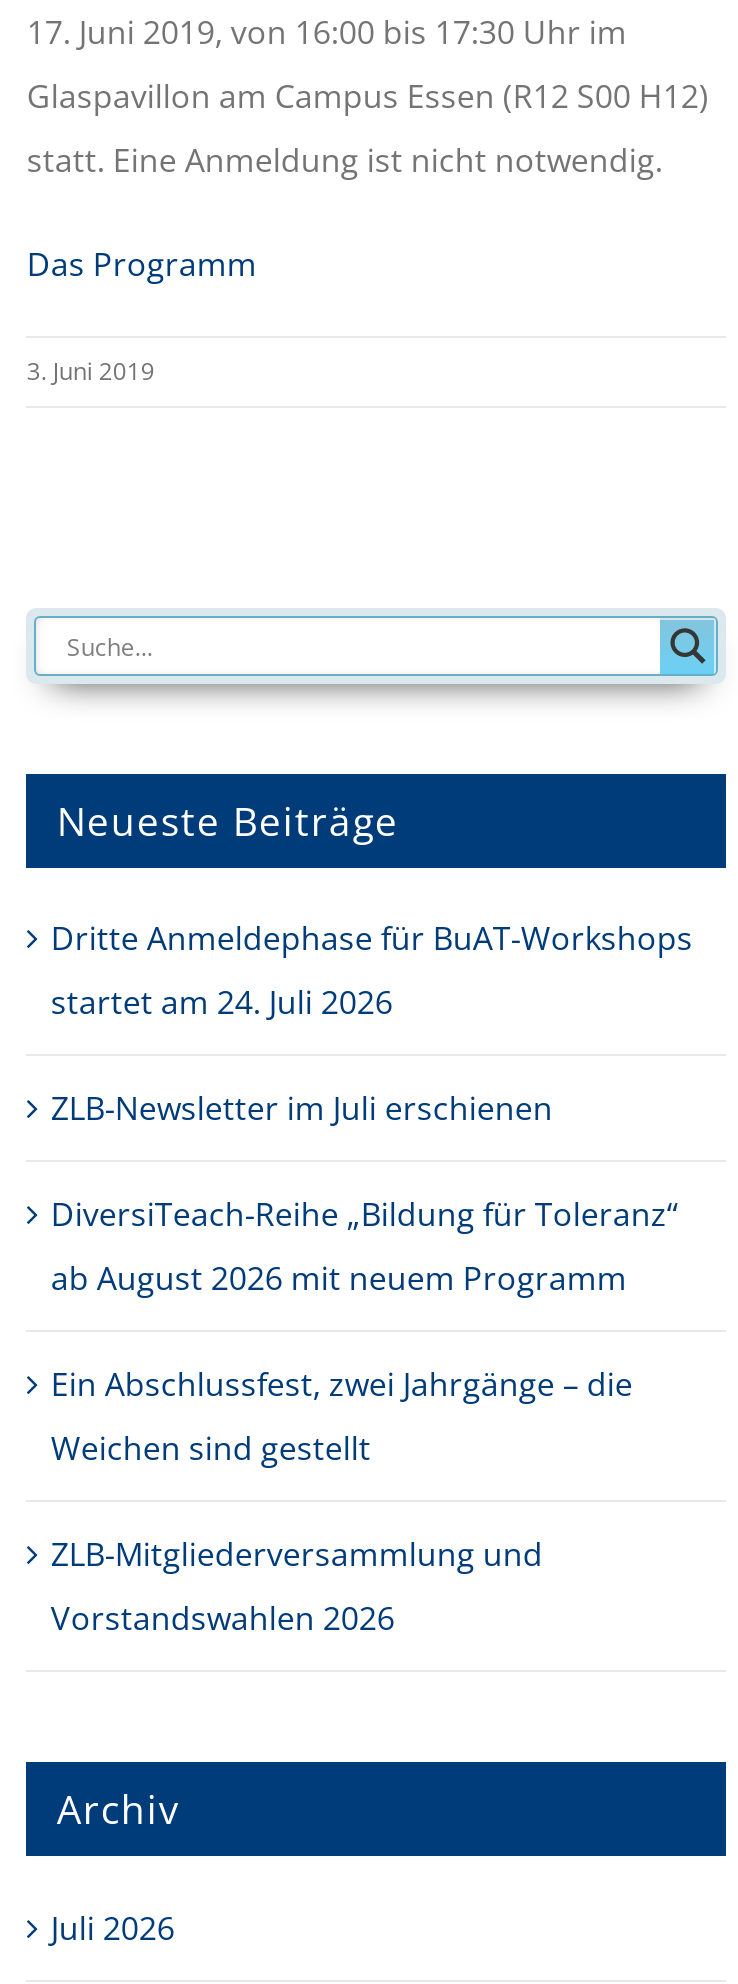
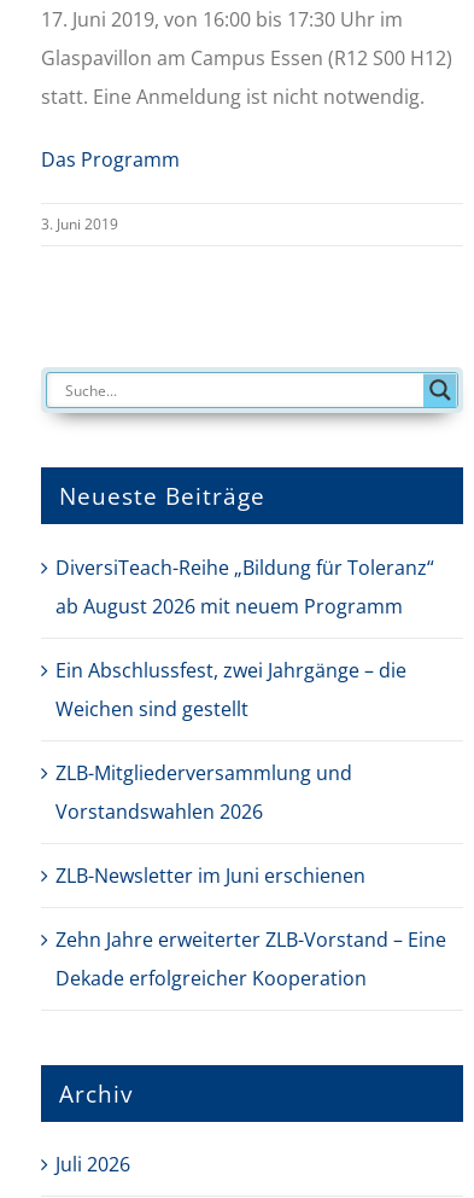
- Dritte Anmeldephase für BuAT-Workshops
- startet am 24. Juli 2026
- ZLB-Newsletter im Juli erschienen

moved up: DiversiTeach-Reihe „Bildung für Toleranz“ | ab August 2026 mit neuem Programm | Ein Abschlussfest, zwei Jahrgänge – die | Weichen sind gestellt | ZLB-Mitgliederversammlung und | Vorstandswahlen 2026

+ ZLB-Newsletter im Juni erschienen
+ Zehn Jahre erweiterter ZLB-Vorstand – Eine
+ Dekade erfolgreicher Kooperation
